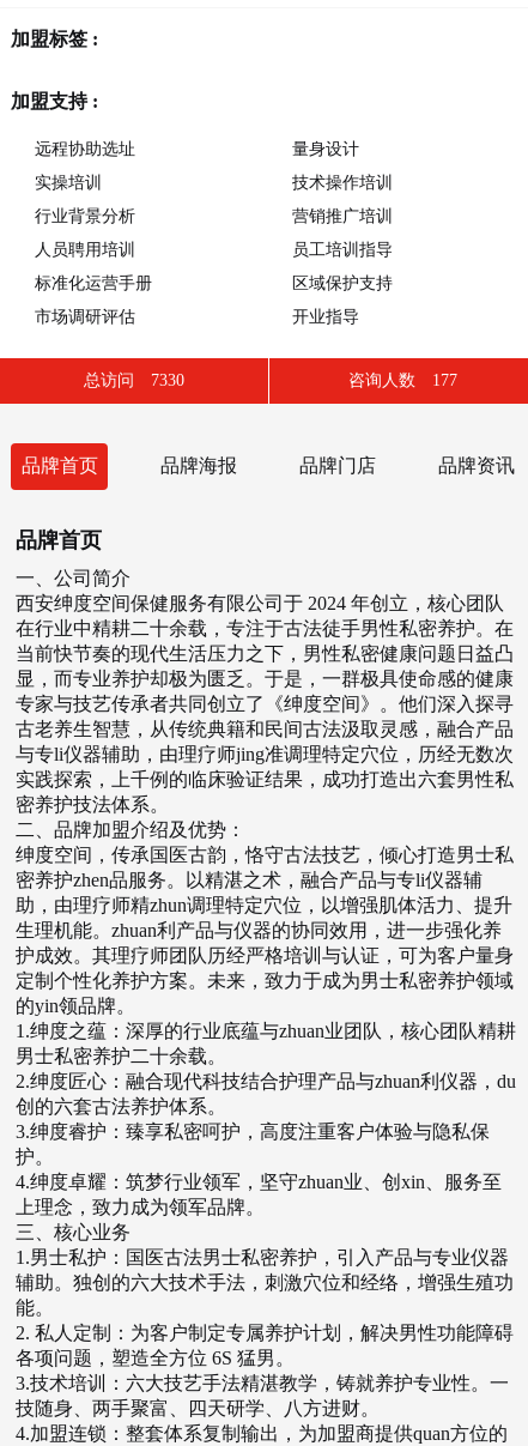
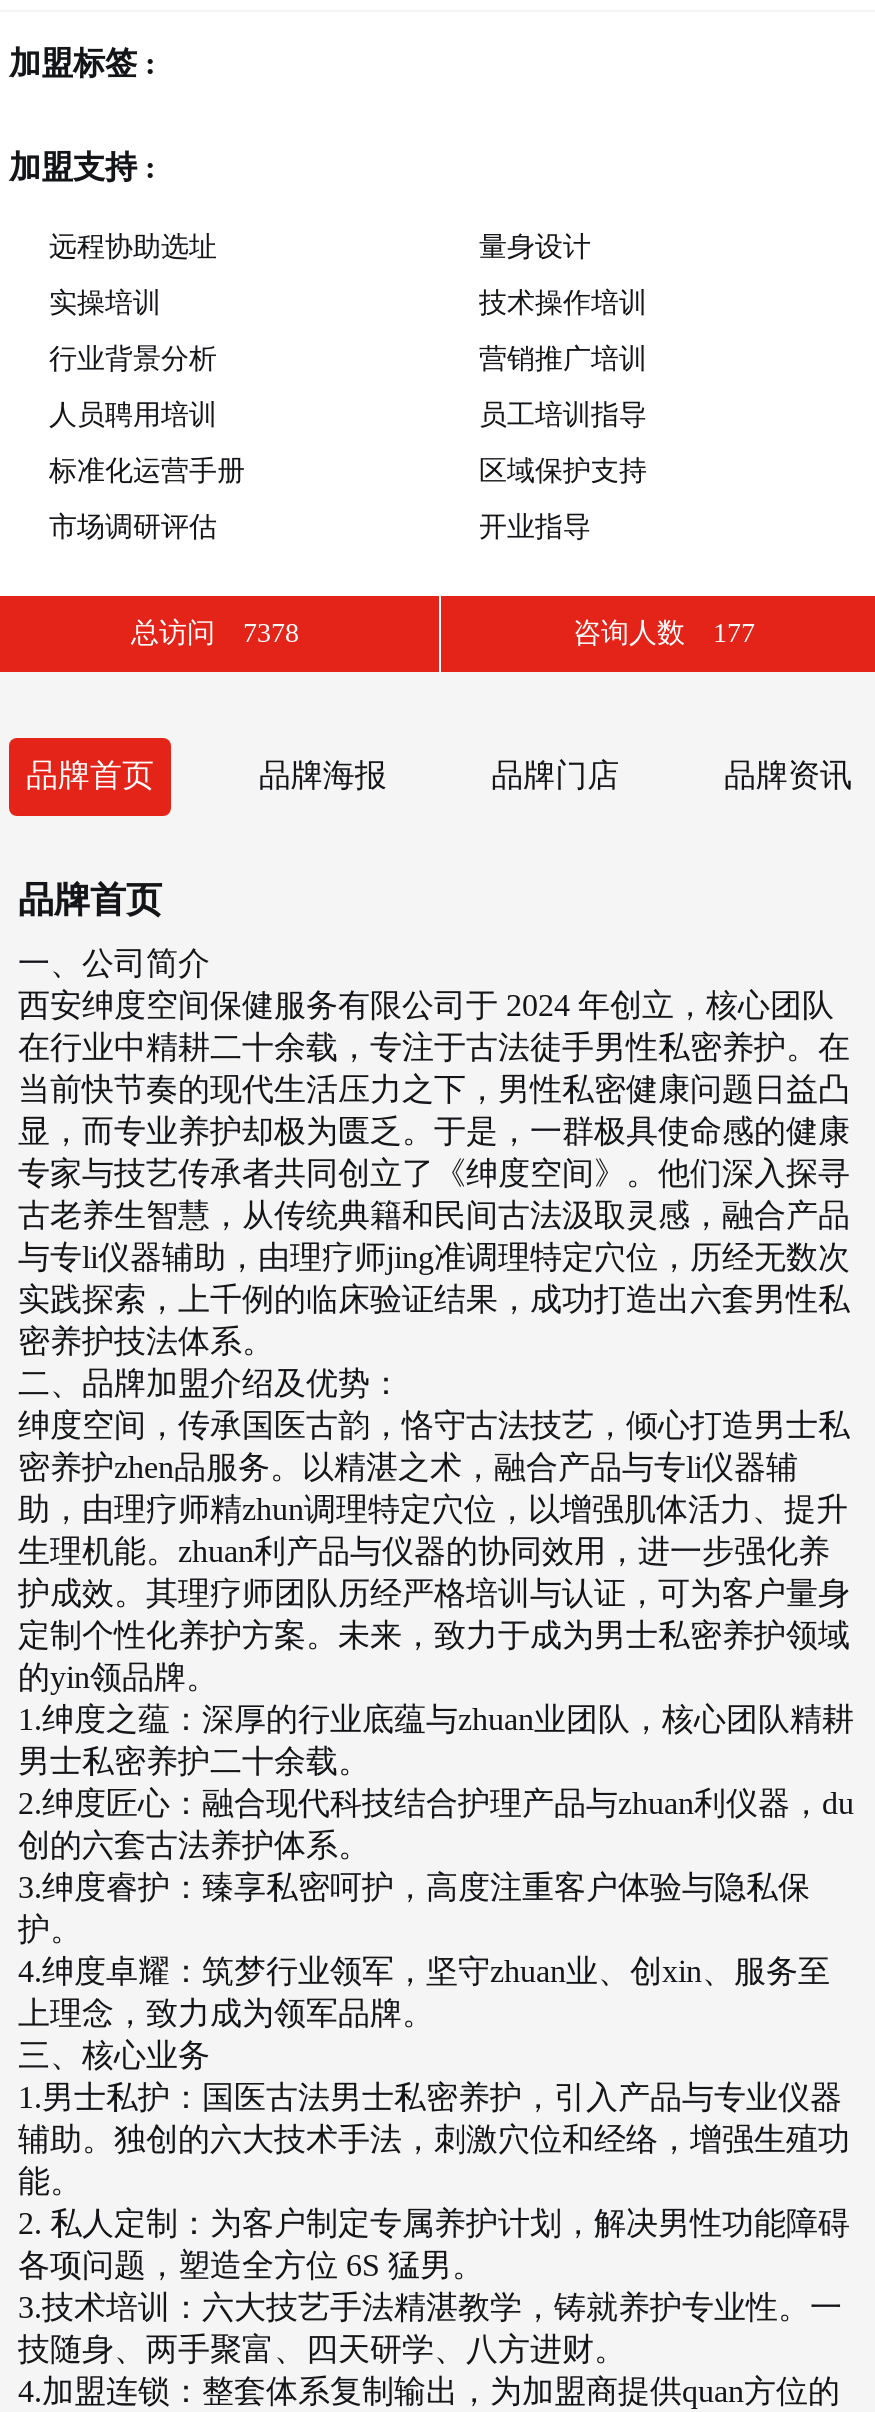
- 总访问 7330
+ 总访问 7378
